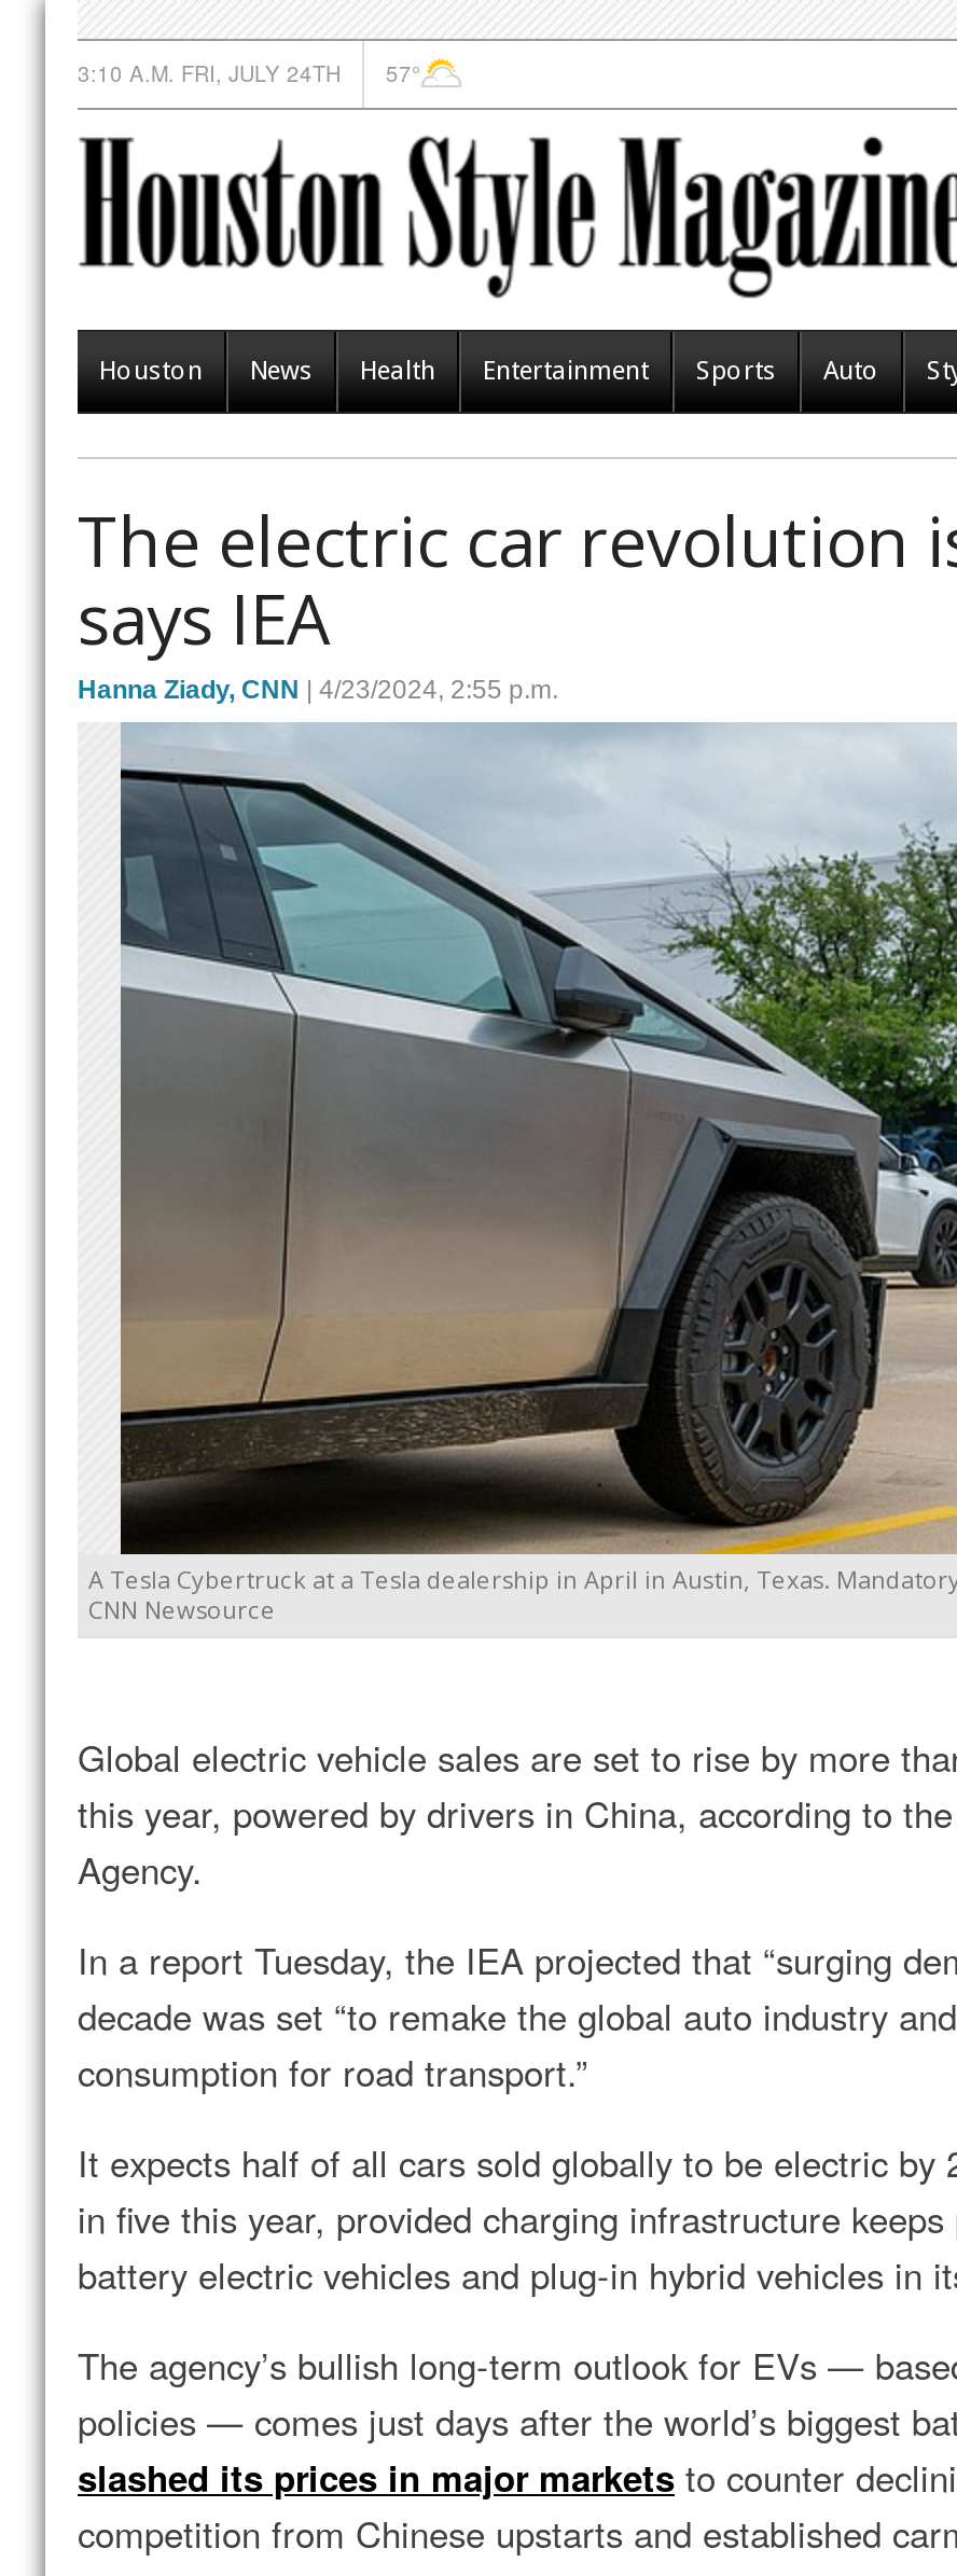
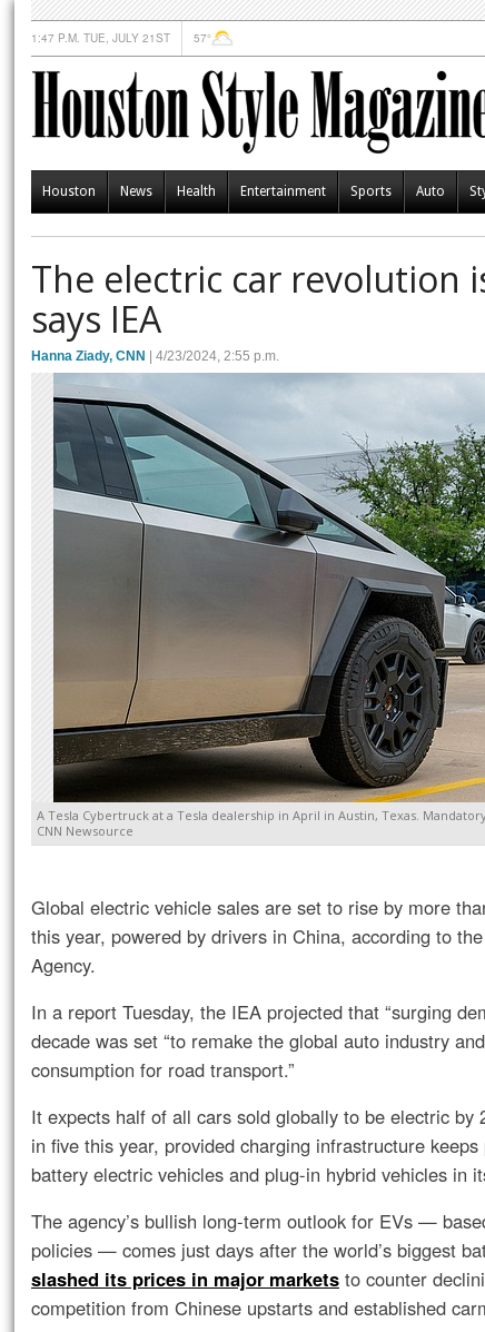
- 3:10 A.M. FRI, JULY 24TH 57°
+ 1:47 P.M. TUE, JULY 21ST 57°
